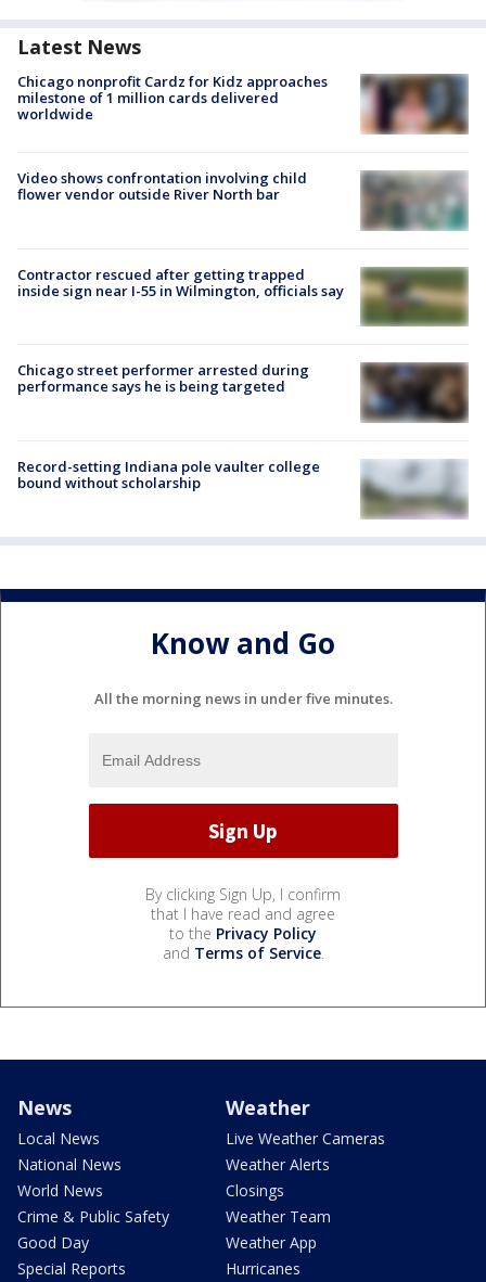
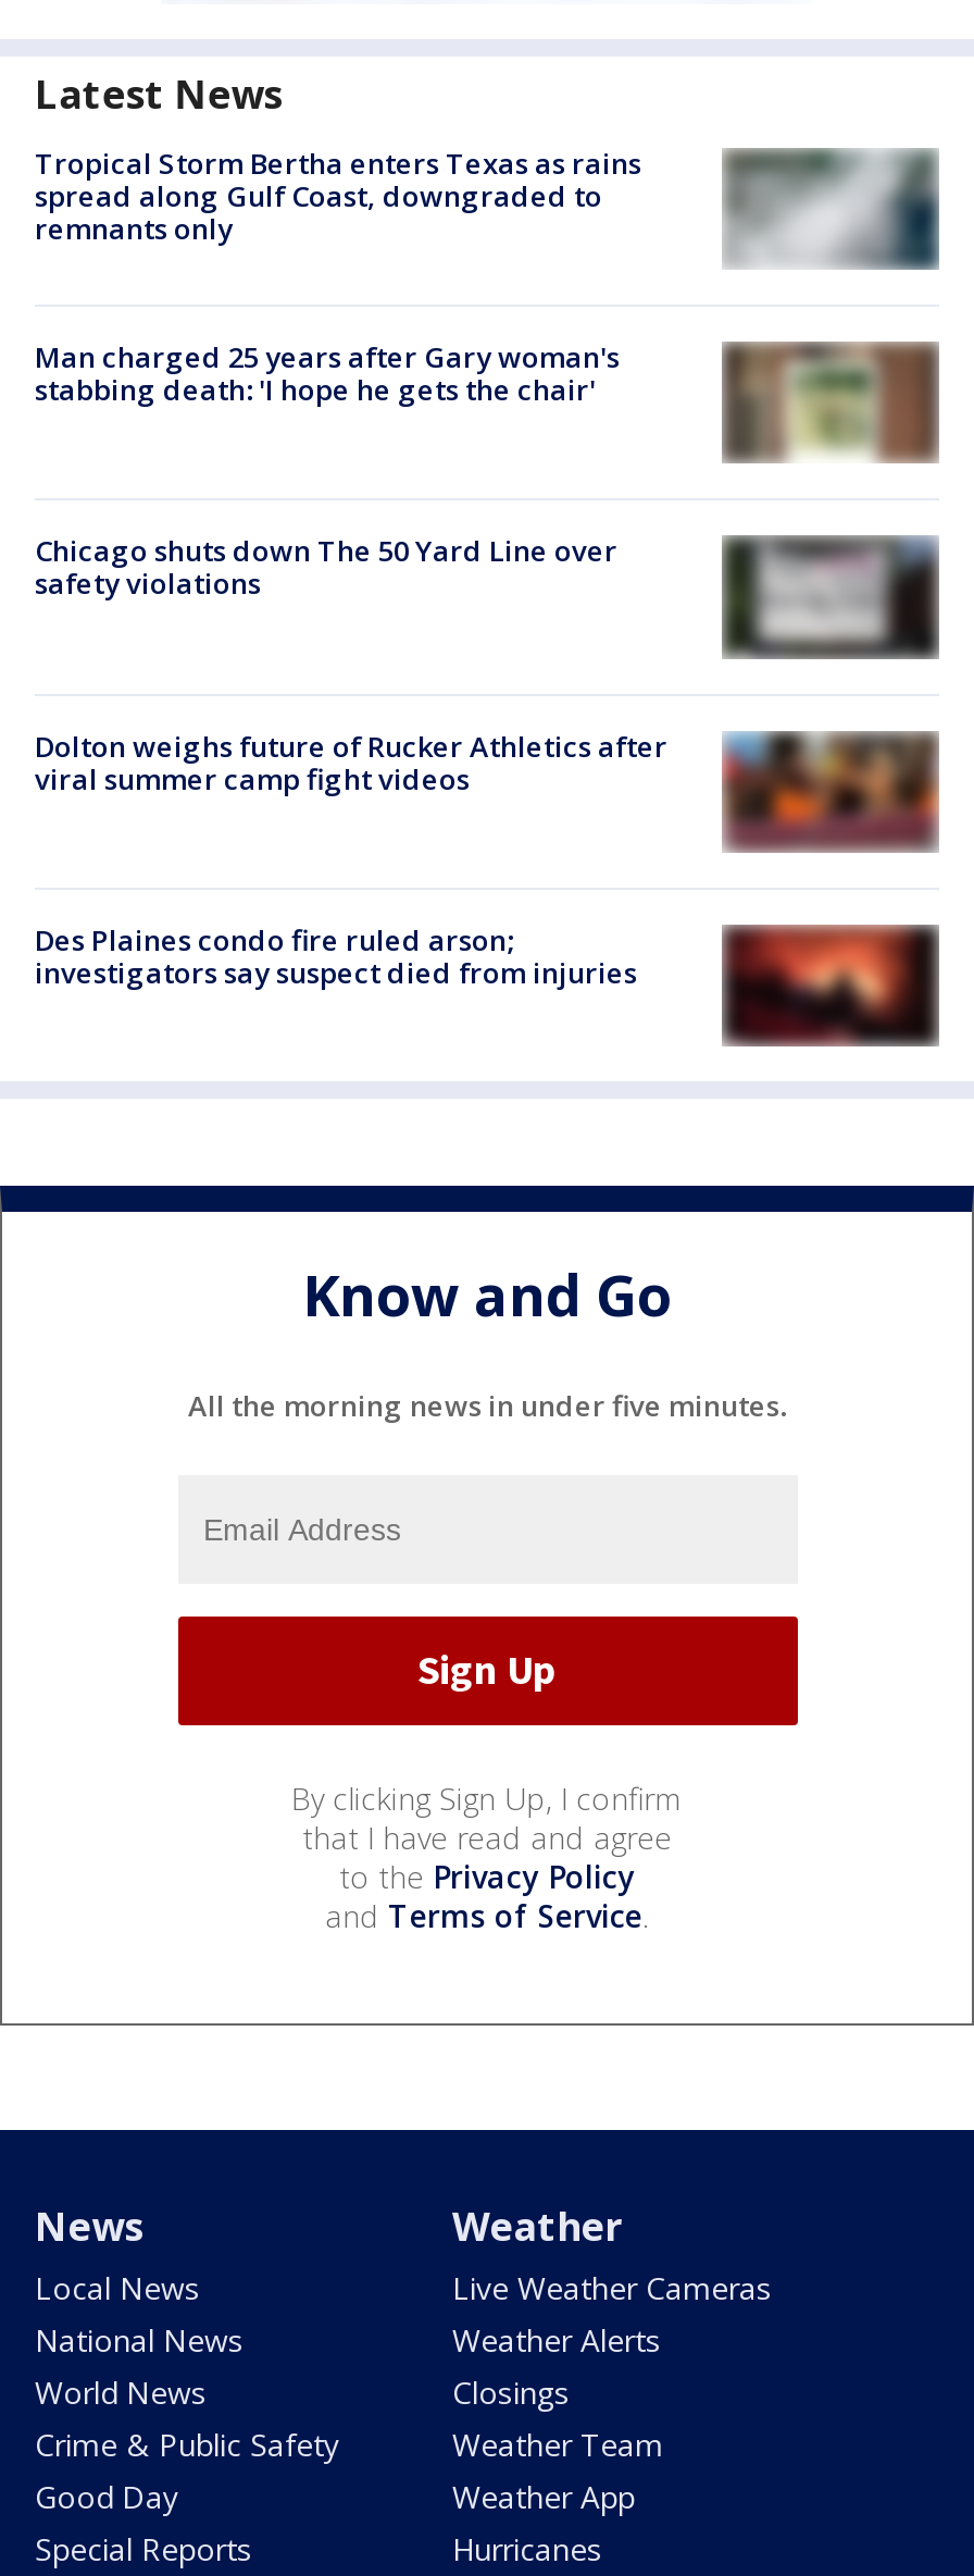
- [image]
- Chicago nonprofit Cardz for Kidz approaches
- milestone of 1 million cards delivered
- worldwide
+ [image]
+ Tropical Storm Bertha enters Texas as rains
+ spread along Gulf Coast, downgraded to
+ remnants only

- Video shows confrontation involving child
- flower vendor outside River North bar
+ Man charged 25 years after Gary woman's
+ stabbing death: 'I hope he gets the chair'

- [image]
+ [image]

- Contractor rescued after getting trapped
- inside sign near I-55 in Wilmington, officials say
+ Chicago shuts down The 50 Yard Line over
+ safety violations

- [image]
+ [image]

- Chicago street performer arrested during
- performance says he is being targeted
+ Dolton weighs future of Rucker Athletics after
+ viral summer camp fight videos

- [image]
+ [image]

- [image]
- Record-setting Indiana pole vaulter college
- bound without scholarship
+ [image]
+ Des Plaines condo fire ruled arson;
+ investigators say suspect died from injuries
